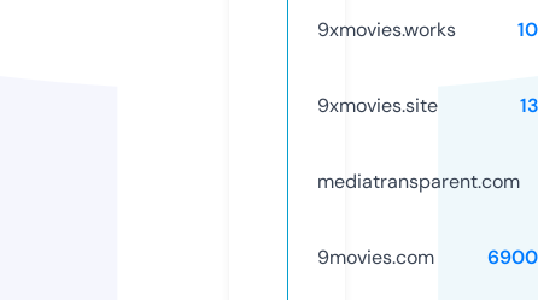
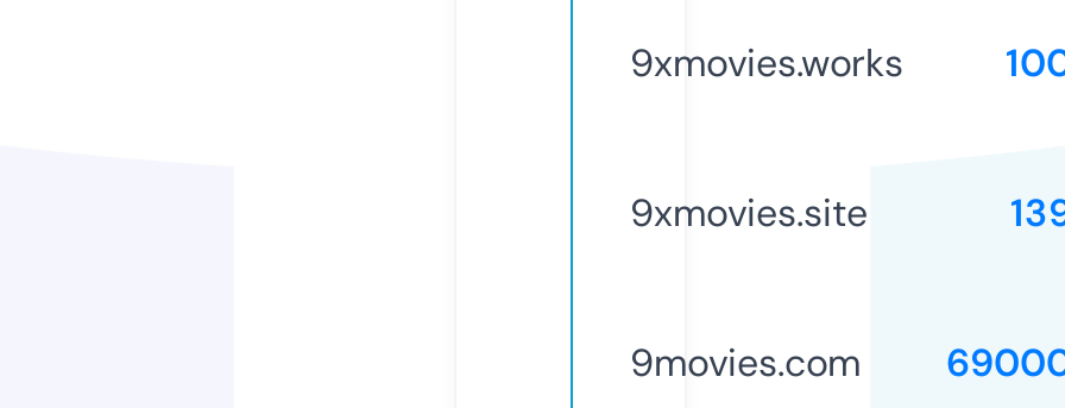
- mediatransparent.com
